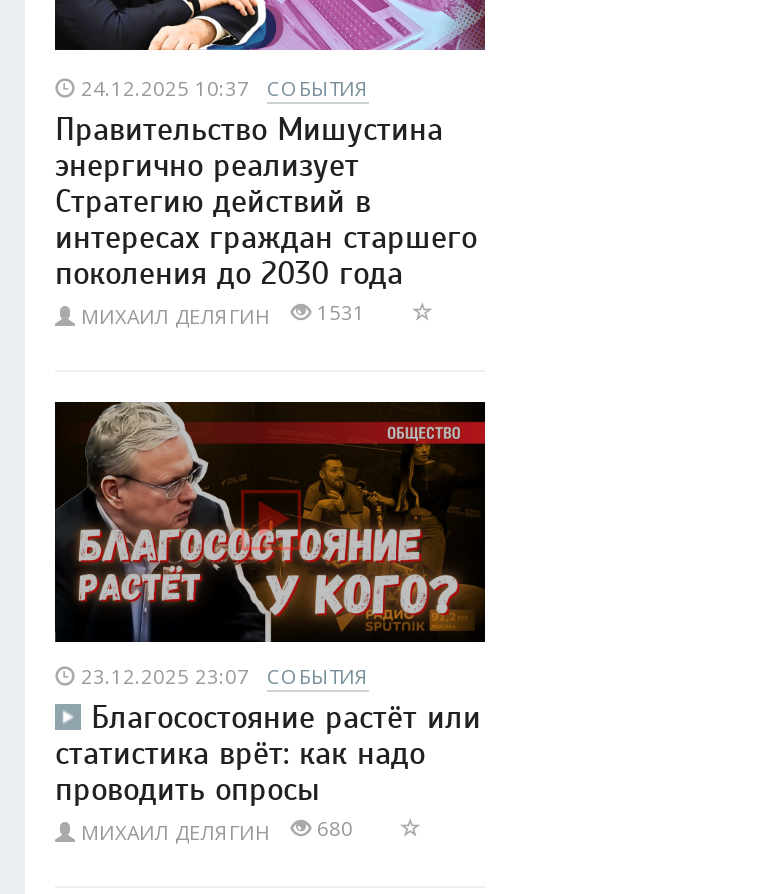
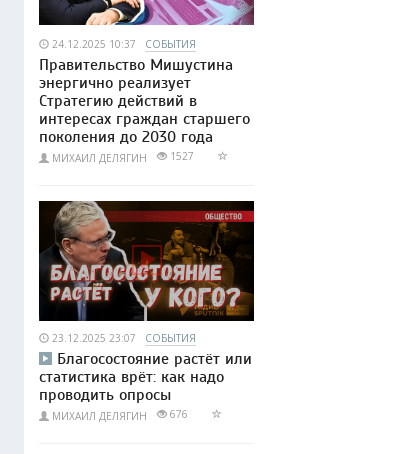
- МИХАИЛ ДЕЛЯГИН 1531
+ МИХАИЛ ДЕЛЯГИН 1527

- МИХАИЛ ДЕЛЯГИН 680
+ МИХАИЛ ДЕЛЯГИН 676
